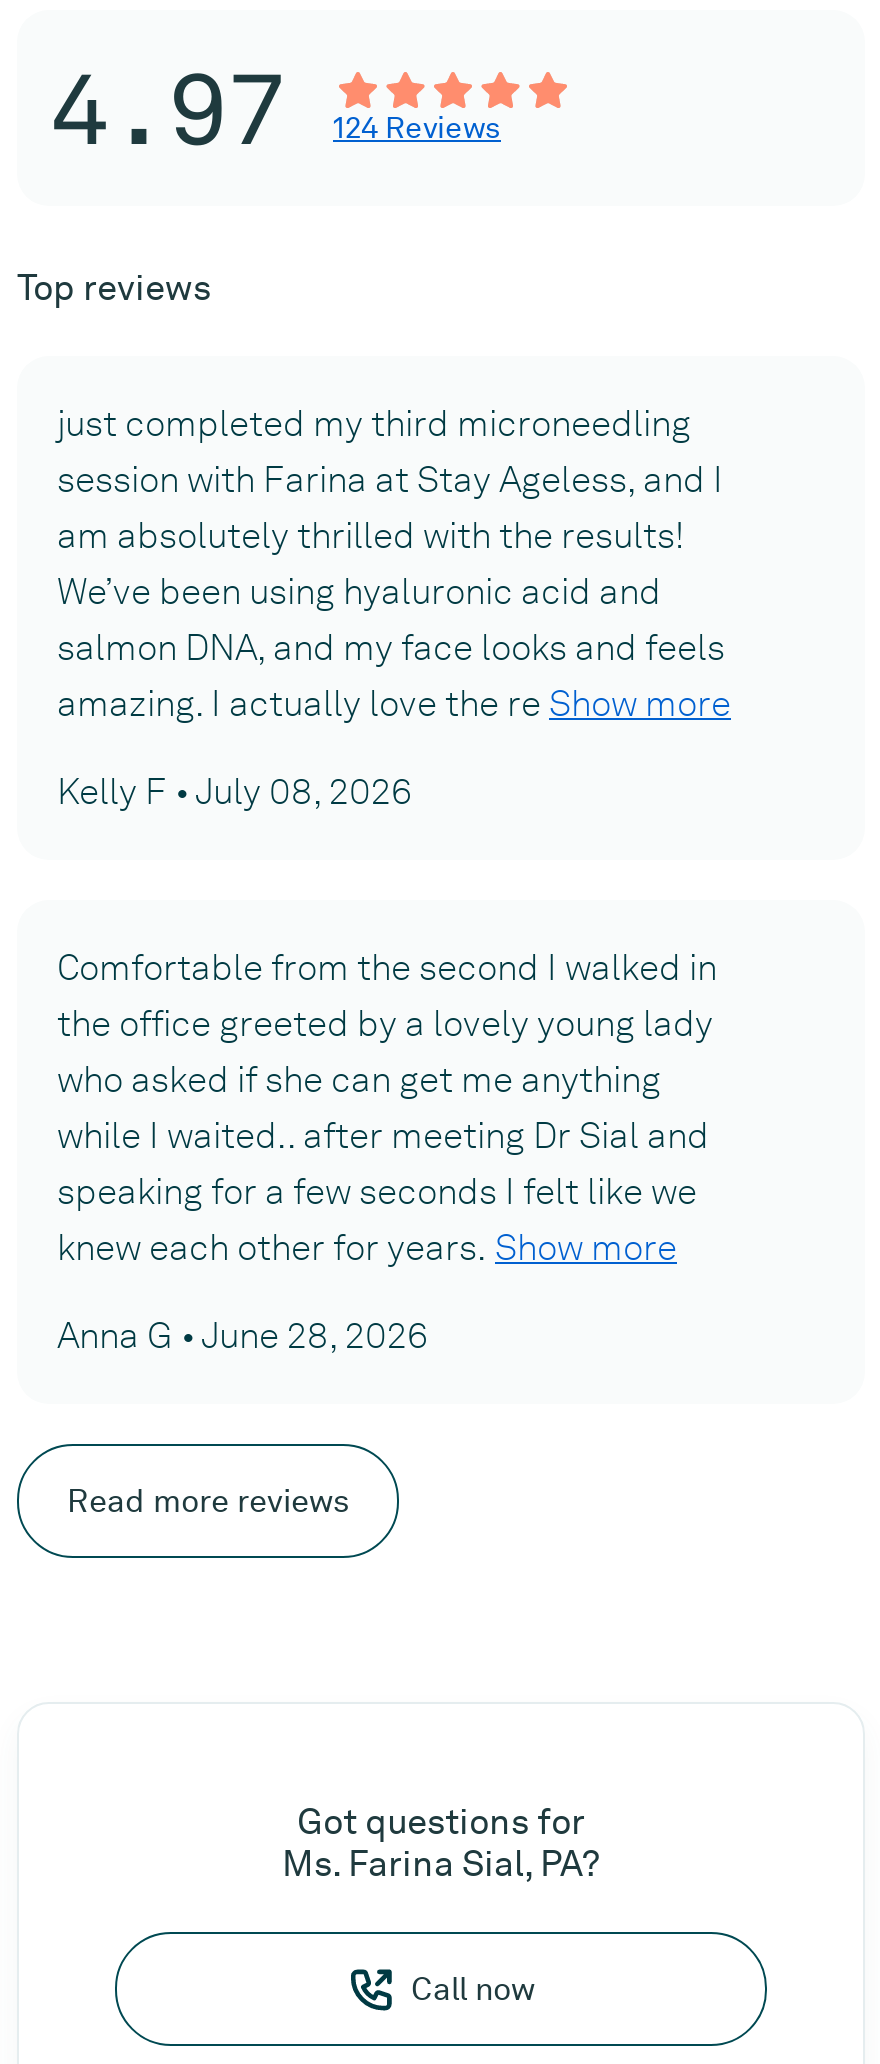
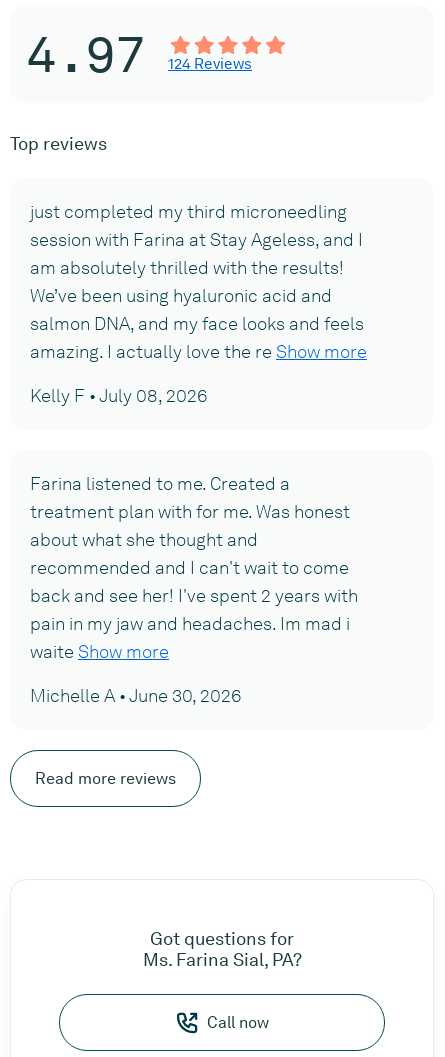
- Comfortable from the second I walked in
- the office greeted by a lovely young lady
- who asked if she can get me anything
- while I waited.. after meeting Dr Sial and
- speaking for a few seconds I felt like we
- knew each other for years. Show more
+ Farina listened to me. Created a
+ treatment plan with for me. Was honest
+ about what she thought and
+ recommended and I can't wait to come
+ back and see her! I've spent 2 years with
+ pain in my jaw and headaches. Im mad i
+ waite Show more

- Anna G • June 28, 2026
+ Michelle A • June 30, 2026
